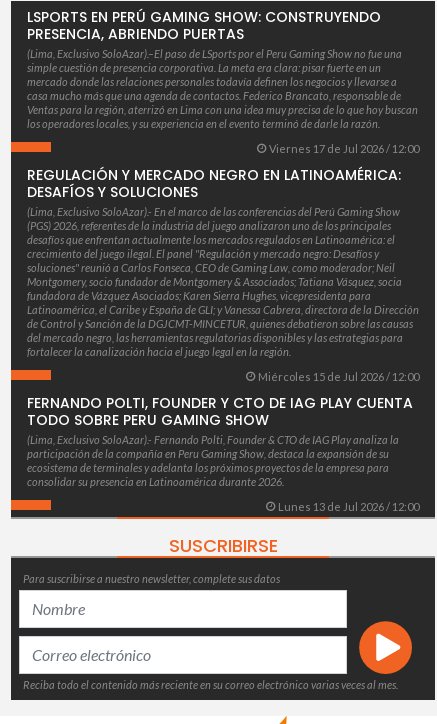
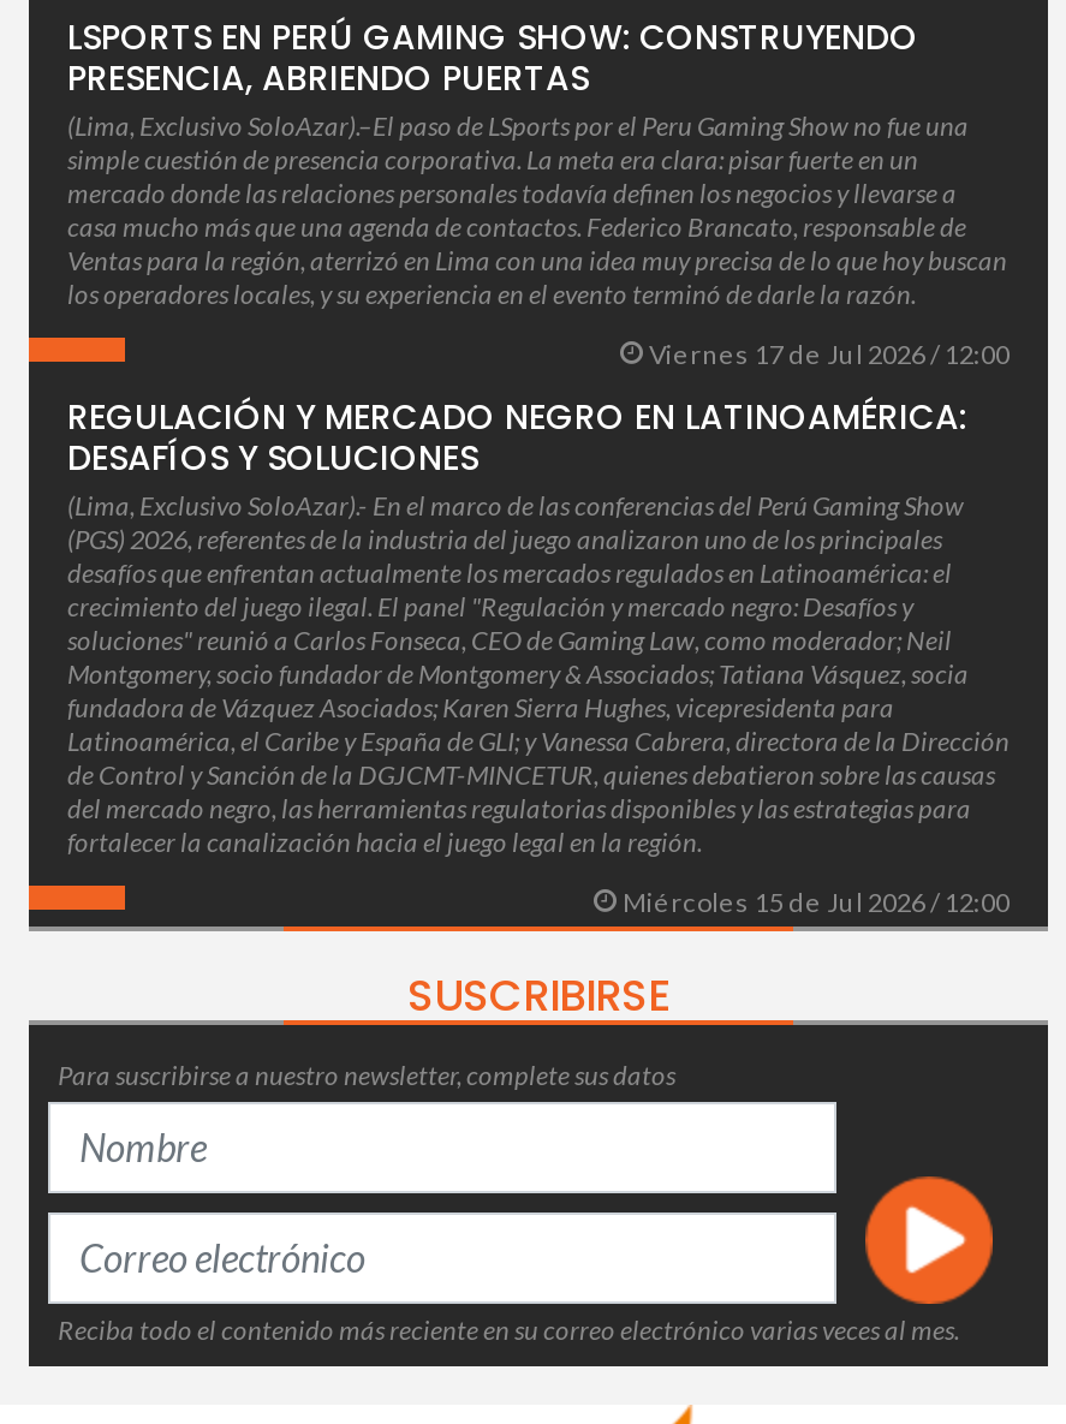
- FERNANDO POLTI, FOUNDER Y CTO DE IAG PLAY CUENTA
- TODO SOBRE PERU GAMING SHOW
- (Lima, Exclusivo SoloAzar).- Fernando Polti, Founder & CTO de IAG Play analiza la
- participación de la compañía en Peru Gaming Show, destaca la expansión de su
- ecosistema de terminales y adelanta los próximos proyectos de la empresa para
- consolidar su presencia en Latinoamérica durante 2026.
- Lunes 13 de Jul 2026 / 12:00
